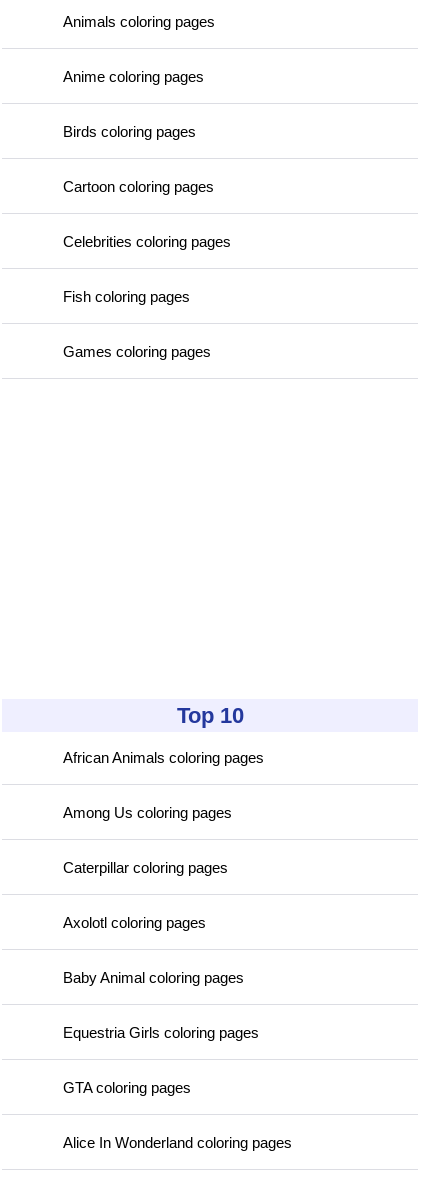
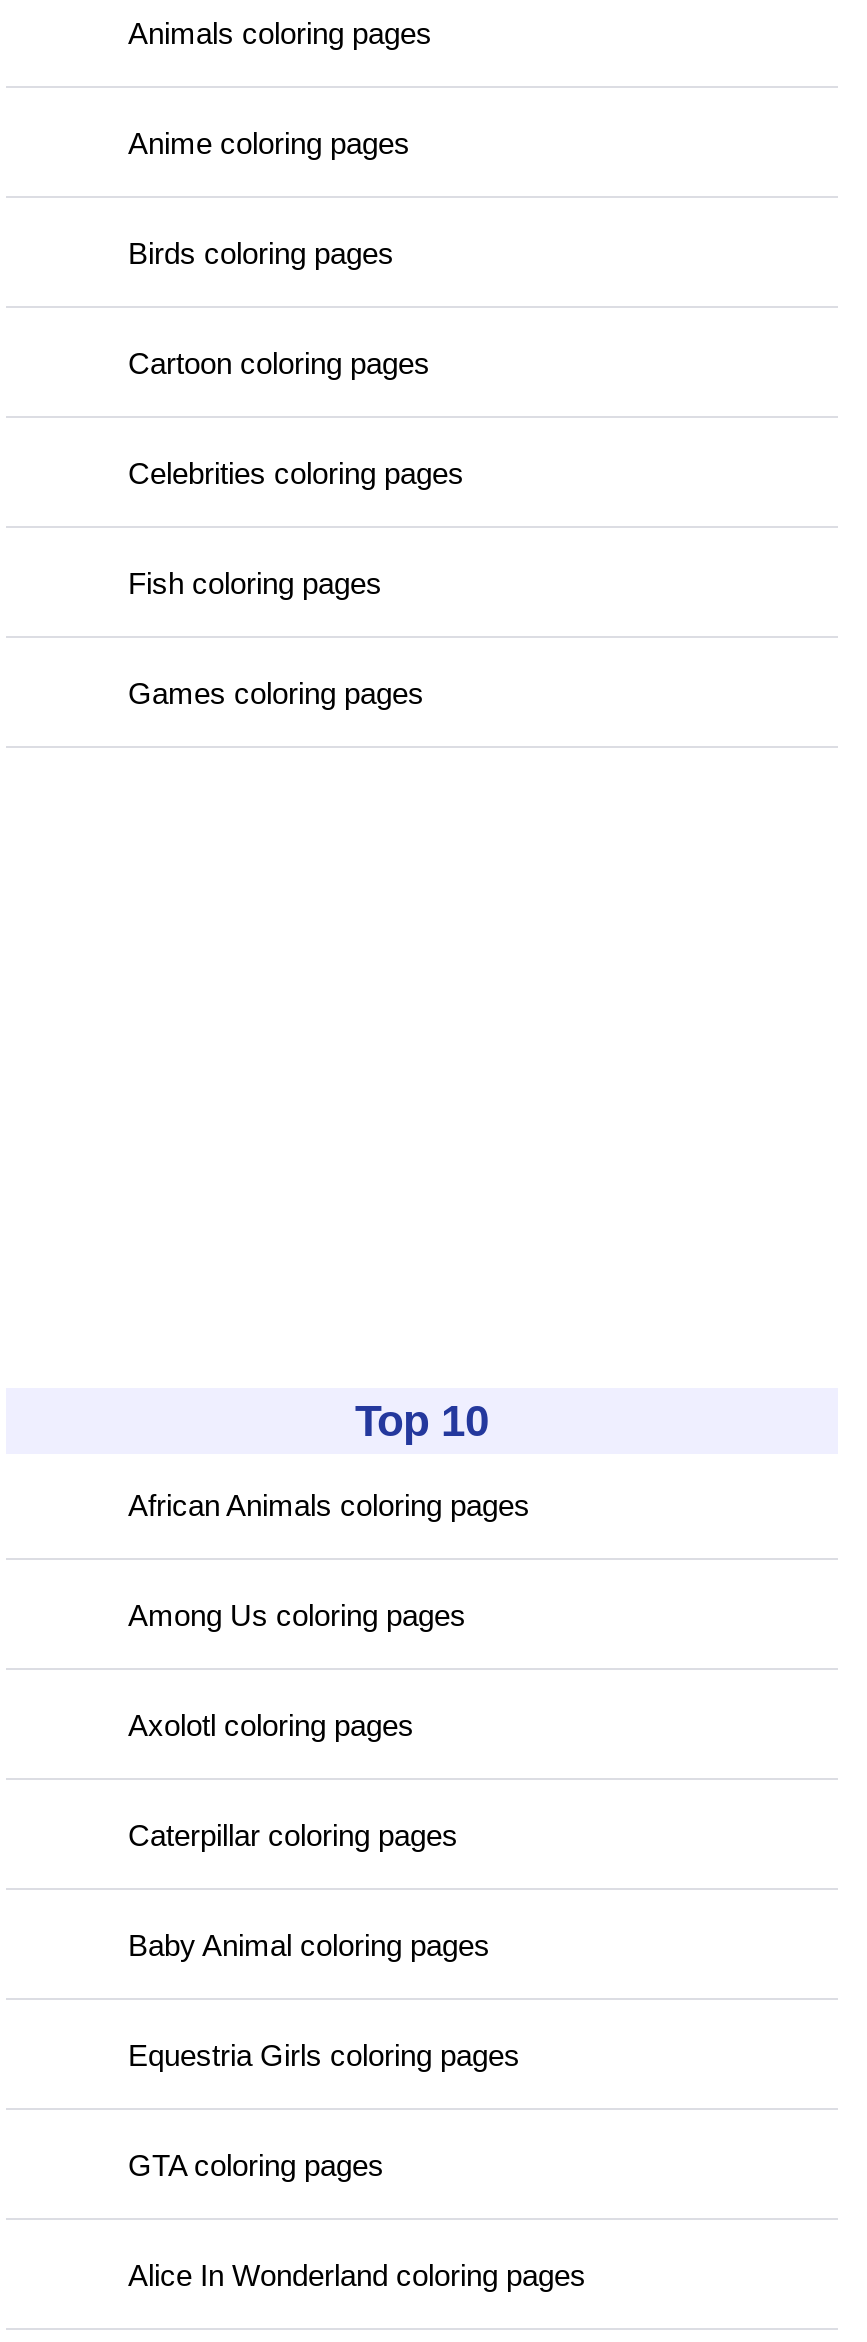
moved down: Caterpillar coloring pages

moved up: Axolotl coloring pages
